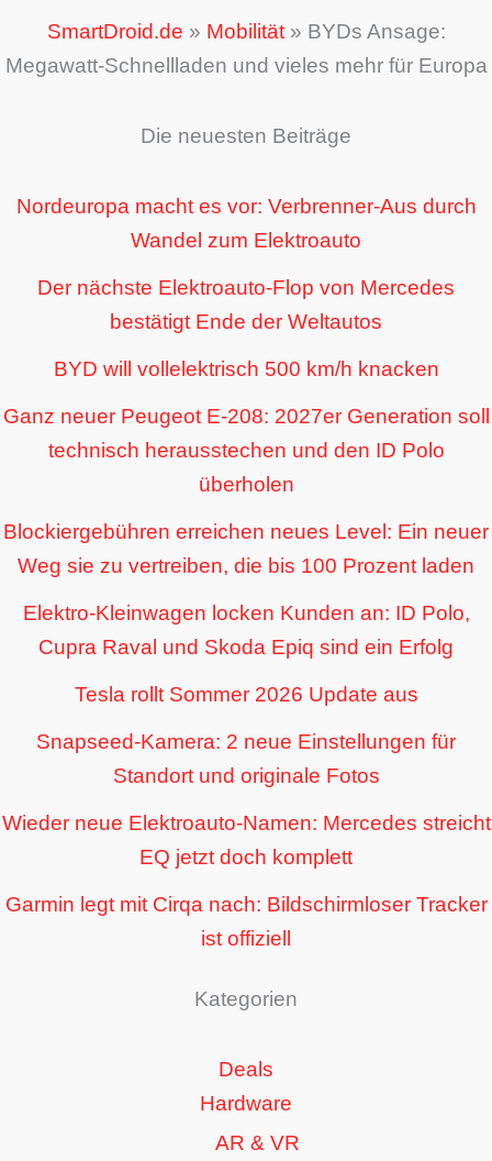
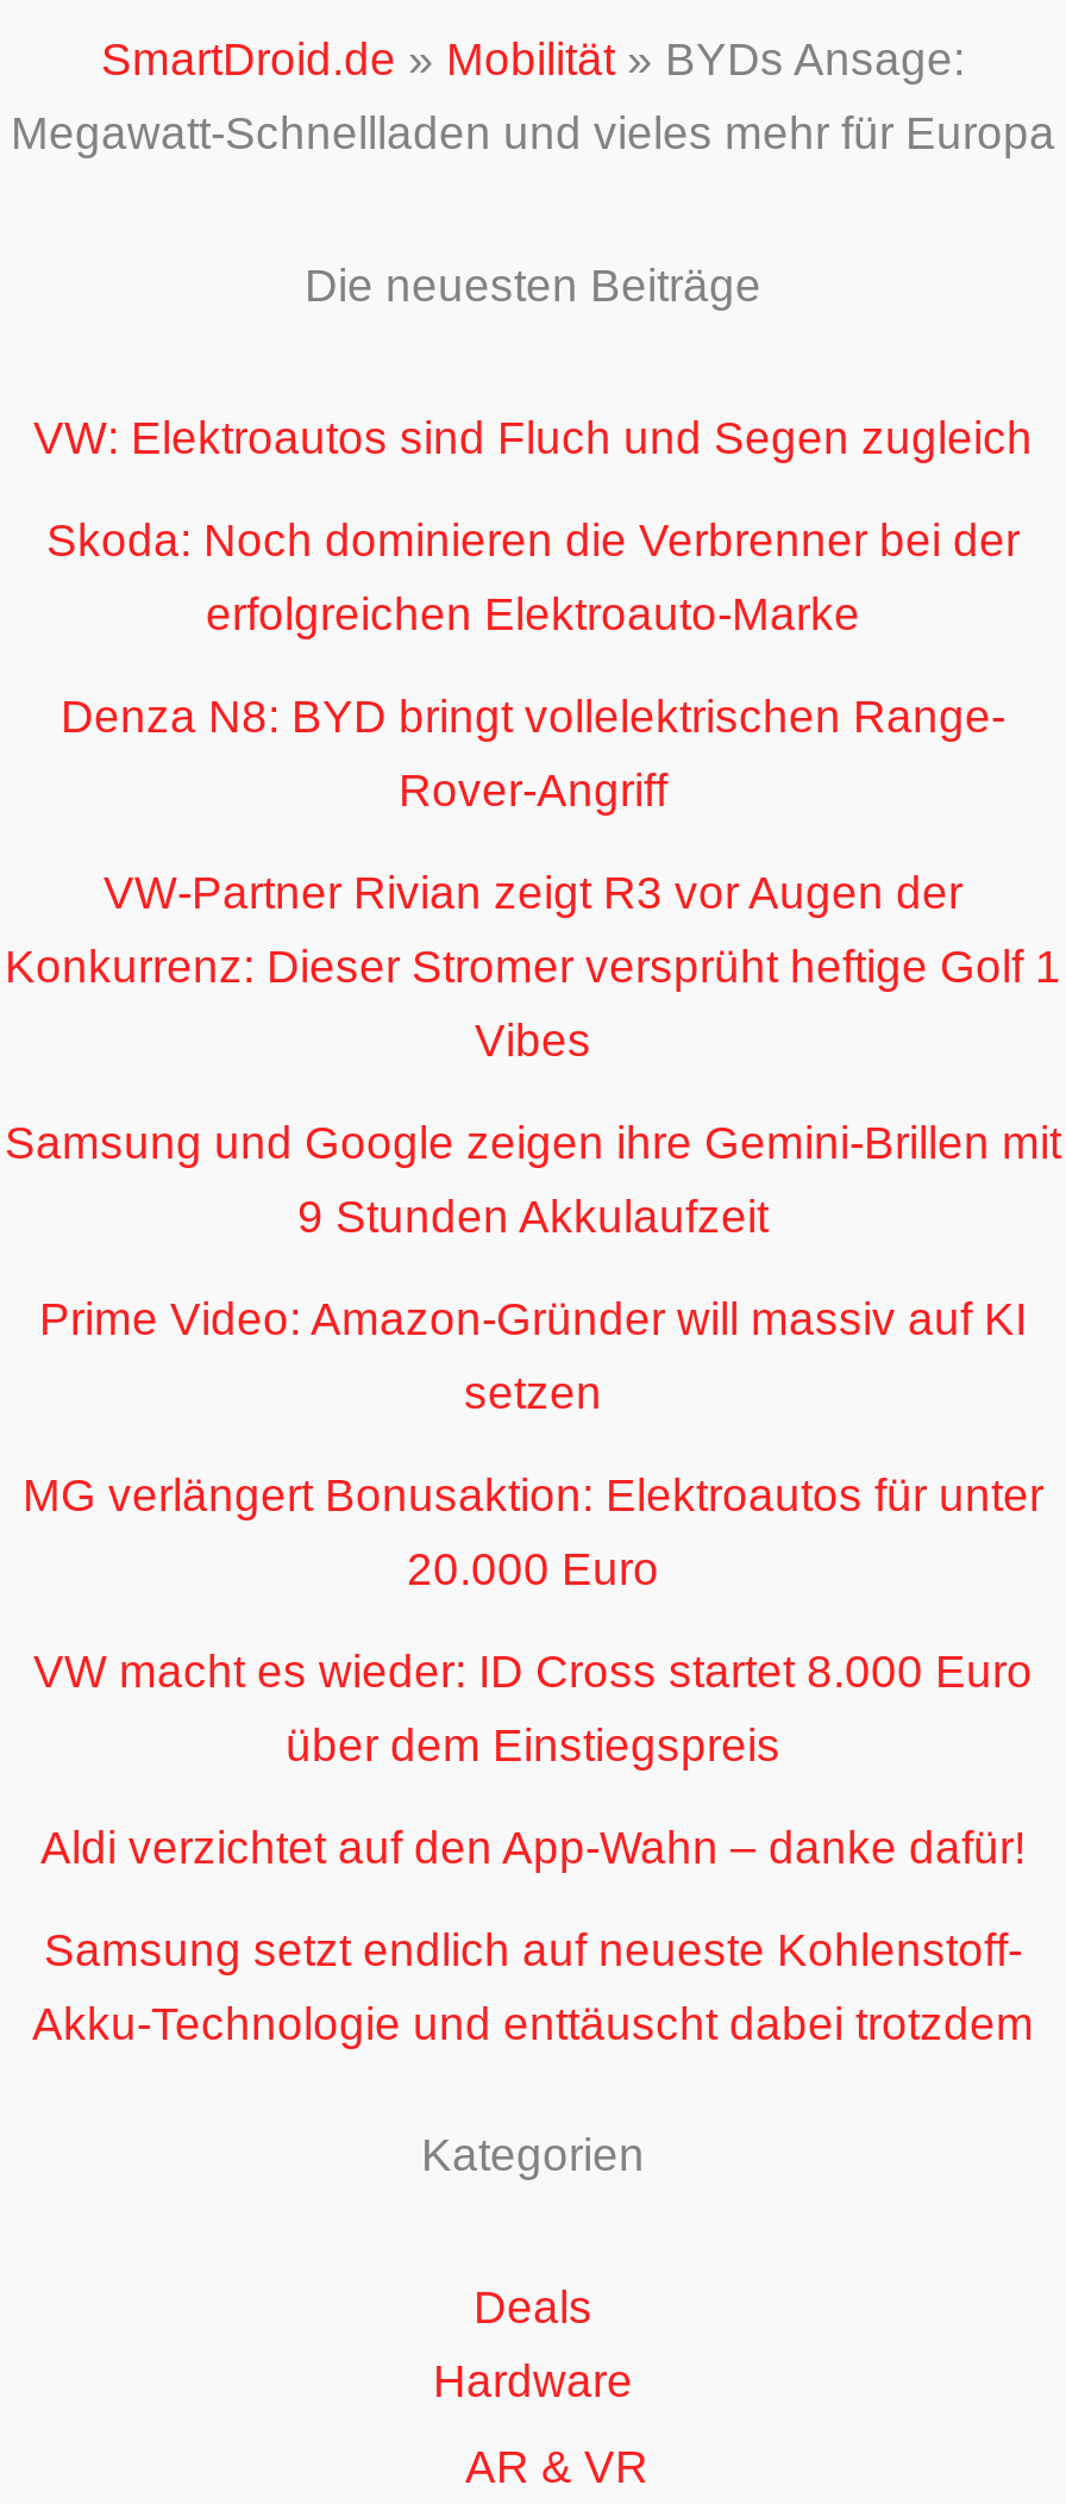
- Nordeuropa macht es vor: Verbrenner-Aus durch
+ VW: Elektroautos sind Fluch und Segen zugleich

- Wandel zum Elektroauto
+ Skoda: Noch dominieren die Verbrenner bei der

- Der nächste Elektroauto-Flop von Mercedes
+ erfolgreichen Elektroauto-Marke

- bestätigt Ende der Weltautos
+ Denza N8: BYD bringt vollelektrischen Range-

- BYD will vollelektrisch 500 km/h knacken
+ Rover-Angriff

- Ganz neuer Peugeot E-208: 2027er Generation soll
+ VW-Partner Rivian zeigt R3 vor Augen der

- technisch herausstechen und den ID Polo
+ Konkurrenz: Dieser Stromer versprüht heftige Golf 1

- überholen
+ Vibes

- Blockiergebühren erreichen neues Level: Ein neuer
+ Samsung und Google zeigen ihre Gemini-Brillen mit

- Weg sie zu vertreiben, die bis 100 Prozent laden
+ 9 Stunden Akkulaufzeit

- Elektro-Kleinwagen locken Kunden an: ID Polo,
+ Prime Video: Amazon-Gründer will massiv auf KI

- Cupra Raval und Skoda Epiq sind ein Erfolg
+ setzen

- Tesla rollt Sommer 2026 Update aus
+ MG verlängert Bonusaktion: Elektroautos für unter

- Snapseed-Kamera: 2 neue Einstellungen für
+ 20.000 Euro

- Standort und originale Fotos
+ VW macht es wieder: ID Cross startet 8.000 Euro

- Wieder neue Elektroauto-Namen: Mercedes streicht
+ über dem Einstiegspreis

- EQ jetzt doch komplett
+ Aldi verzichtet auf den App-Wahn – danke dafür!

- Garmin legt mit Cirqa nach: Bildschirmloser Tracker
+ Samsung setzt endlich auf neueste Kohlenstoff-

- ist offiziell
+ Akku-Technologie und enttäuscht dabei trotzdem
